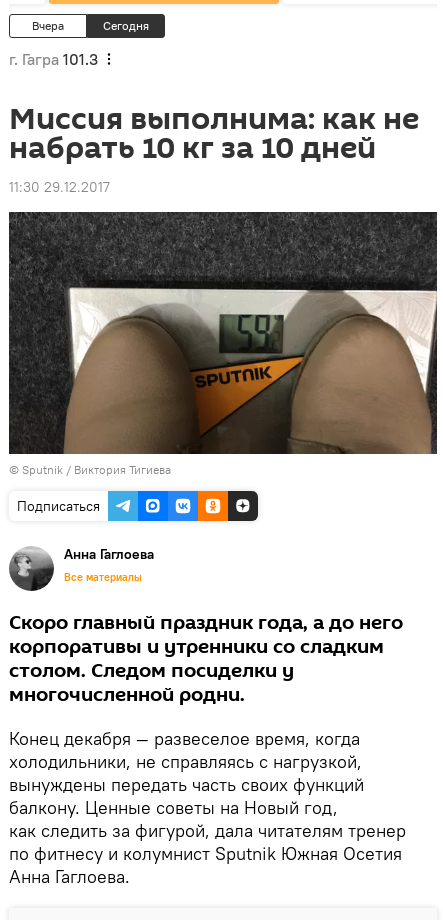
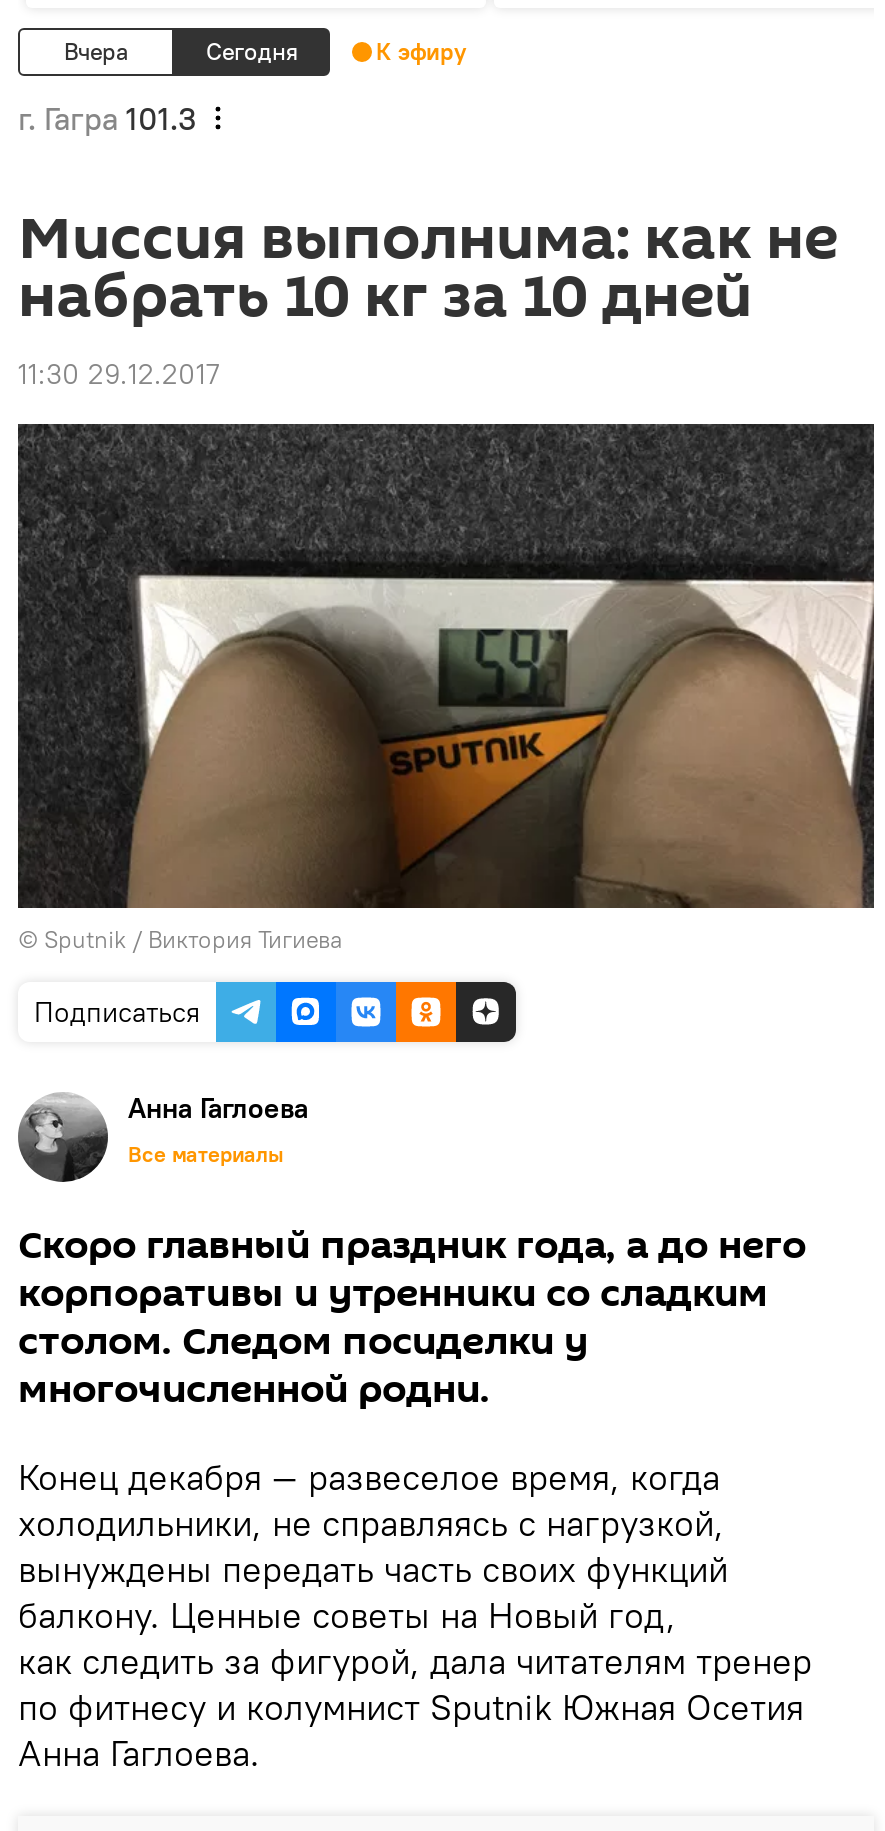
+ К эфиру
